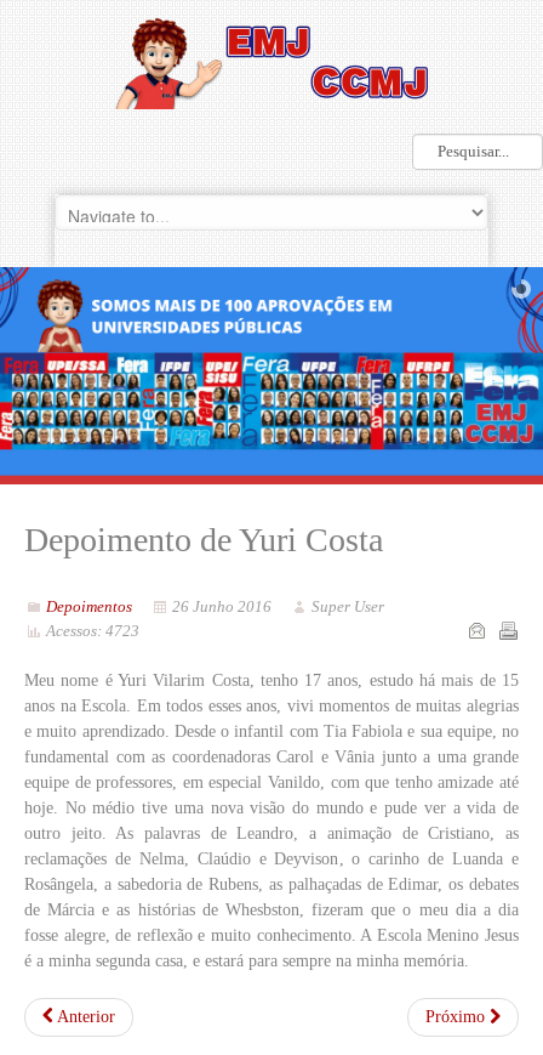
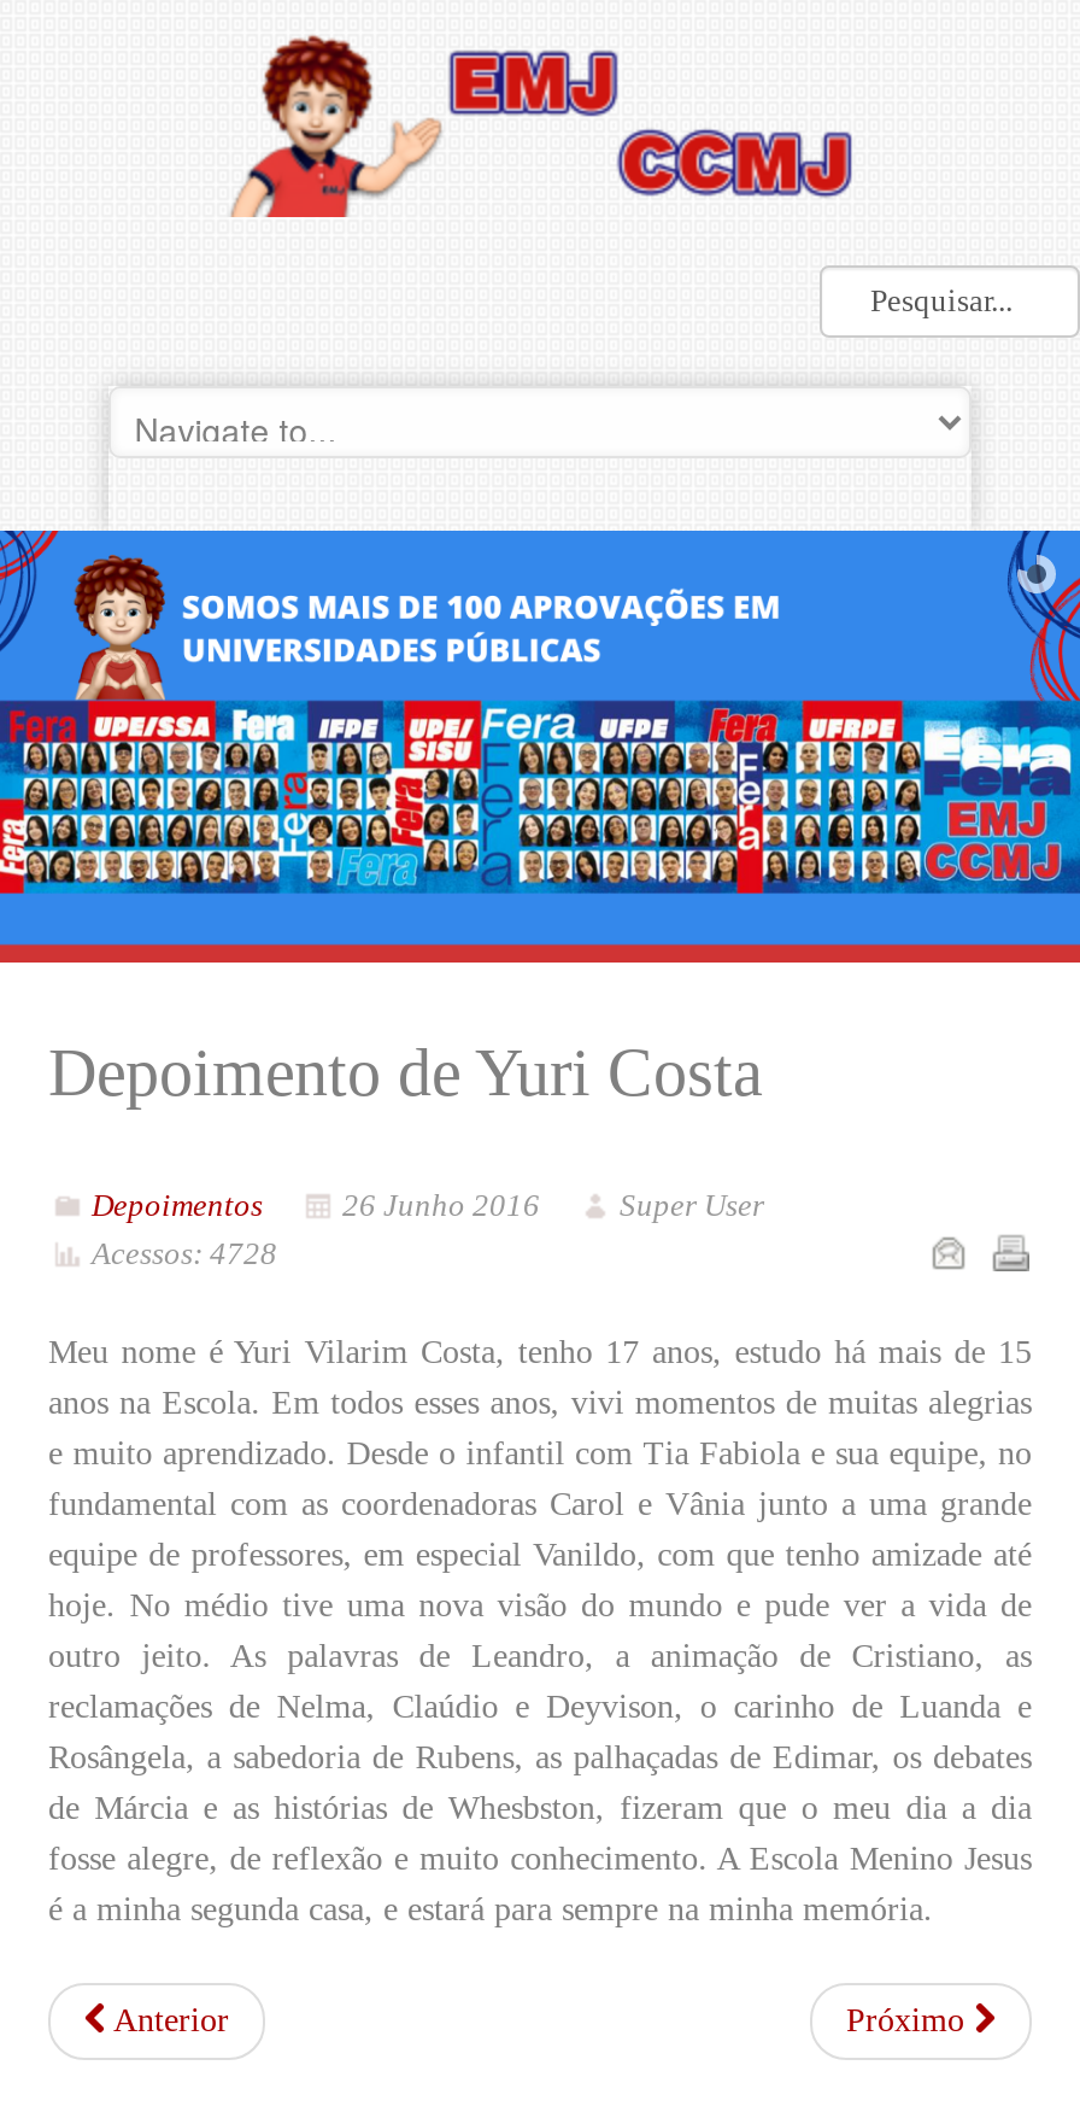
- Acessos: 4723
+ Acessos: 4728
